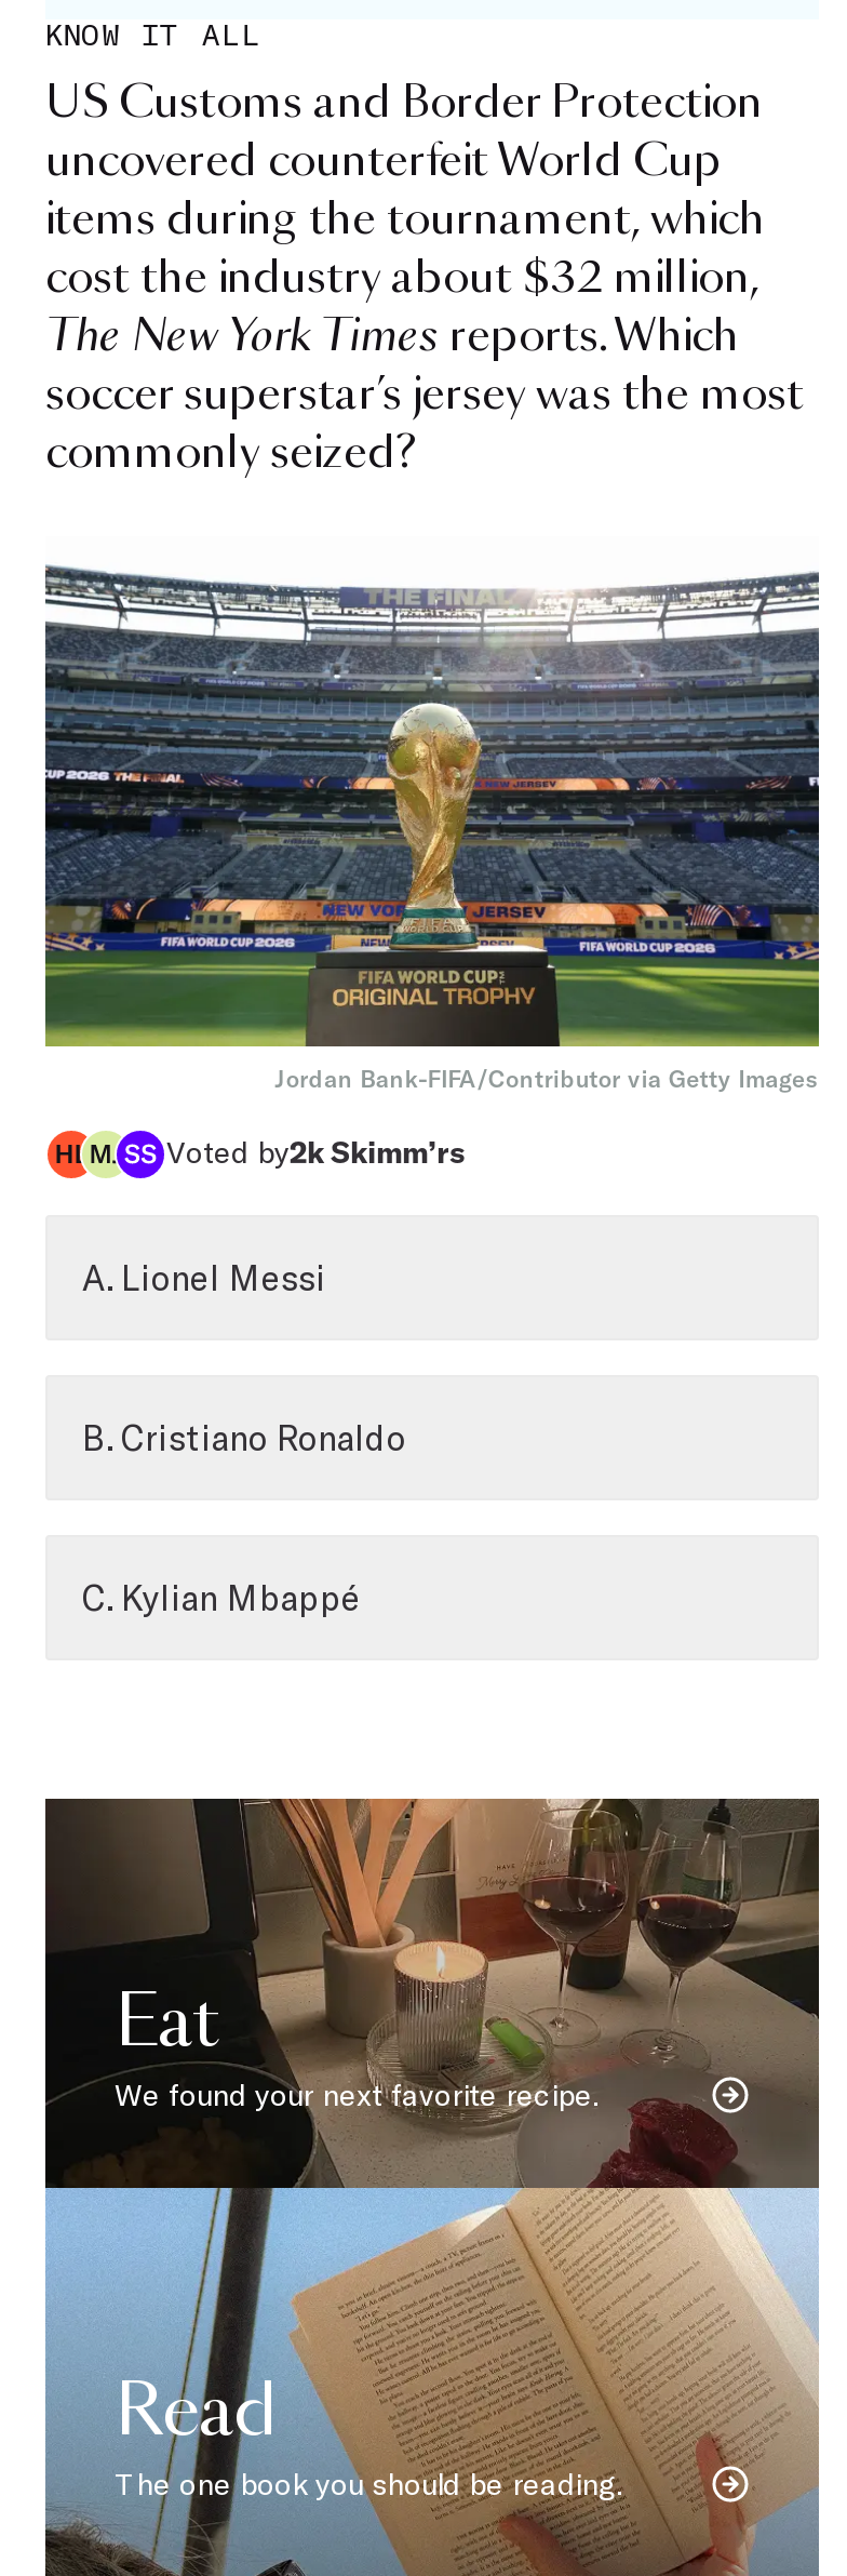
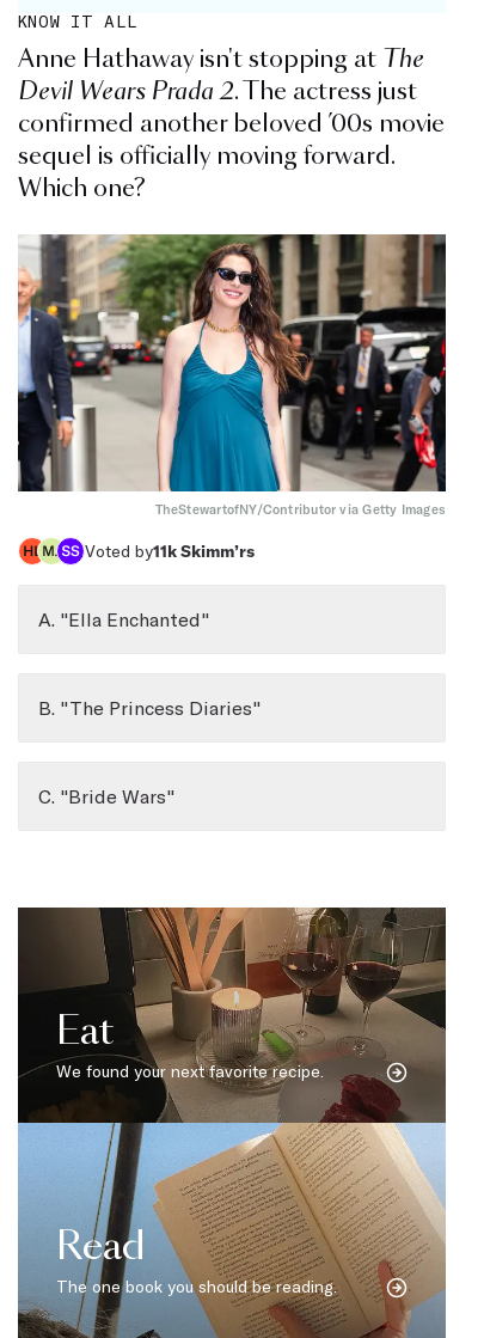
- US Customs and Border Protection
- uncovered counterfeit World Cup
- items during the tournament, which
- cost the industry about $32 million,
- The New York Times reports. Which
- soccer superstar’s jersey was the most
- commonly seized?
+ Anne Hathaway isn't stopping at The
+ Devil Wears Prada 2. The actress just
+ confirmed another beloved ’00s movie
+ sequel is officially moving forward.
+ Which one?

- [image]
- Jordan Bank-FIFA/Contributor via Getty Images
+ [image]
+ TheStewartofNY/Contributor via Getty Images

- Voted by2kSkimm’rs
+ Voted by11kSkimm’rs

- A. Lionel Messi
+ A. "Ella Enchanted"

- B. Cristiano Ronaldo
+ B. "The Princess Diaries"

- C. Kylian Mbappé
+ C. "Bride Wars"
